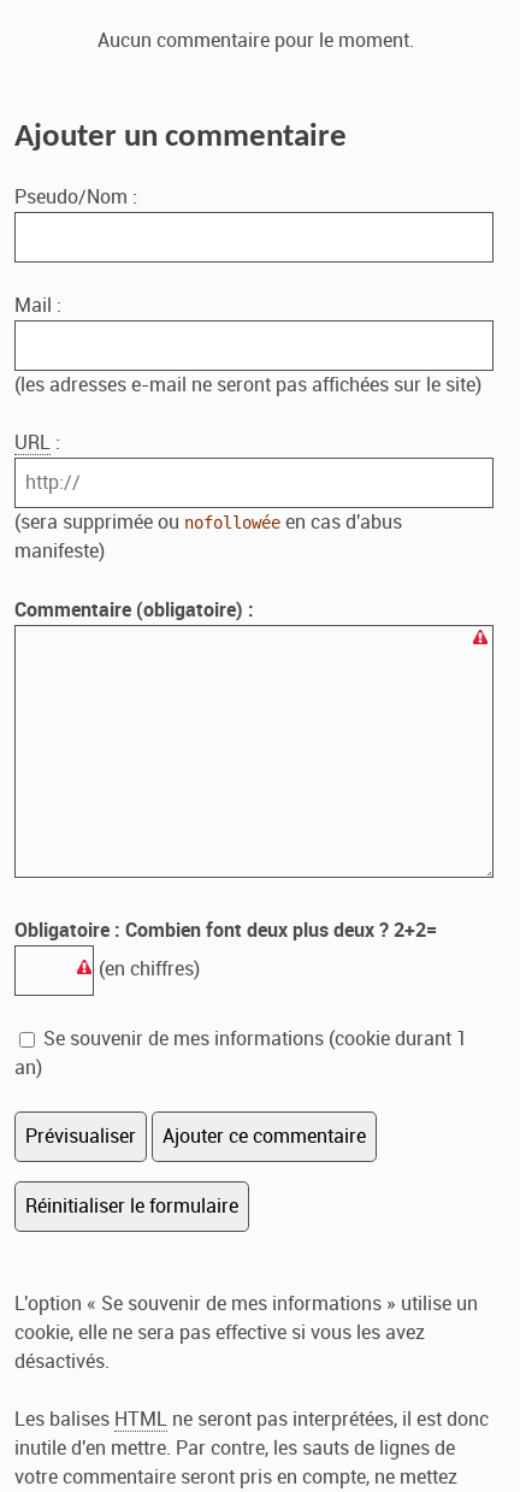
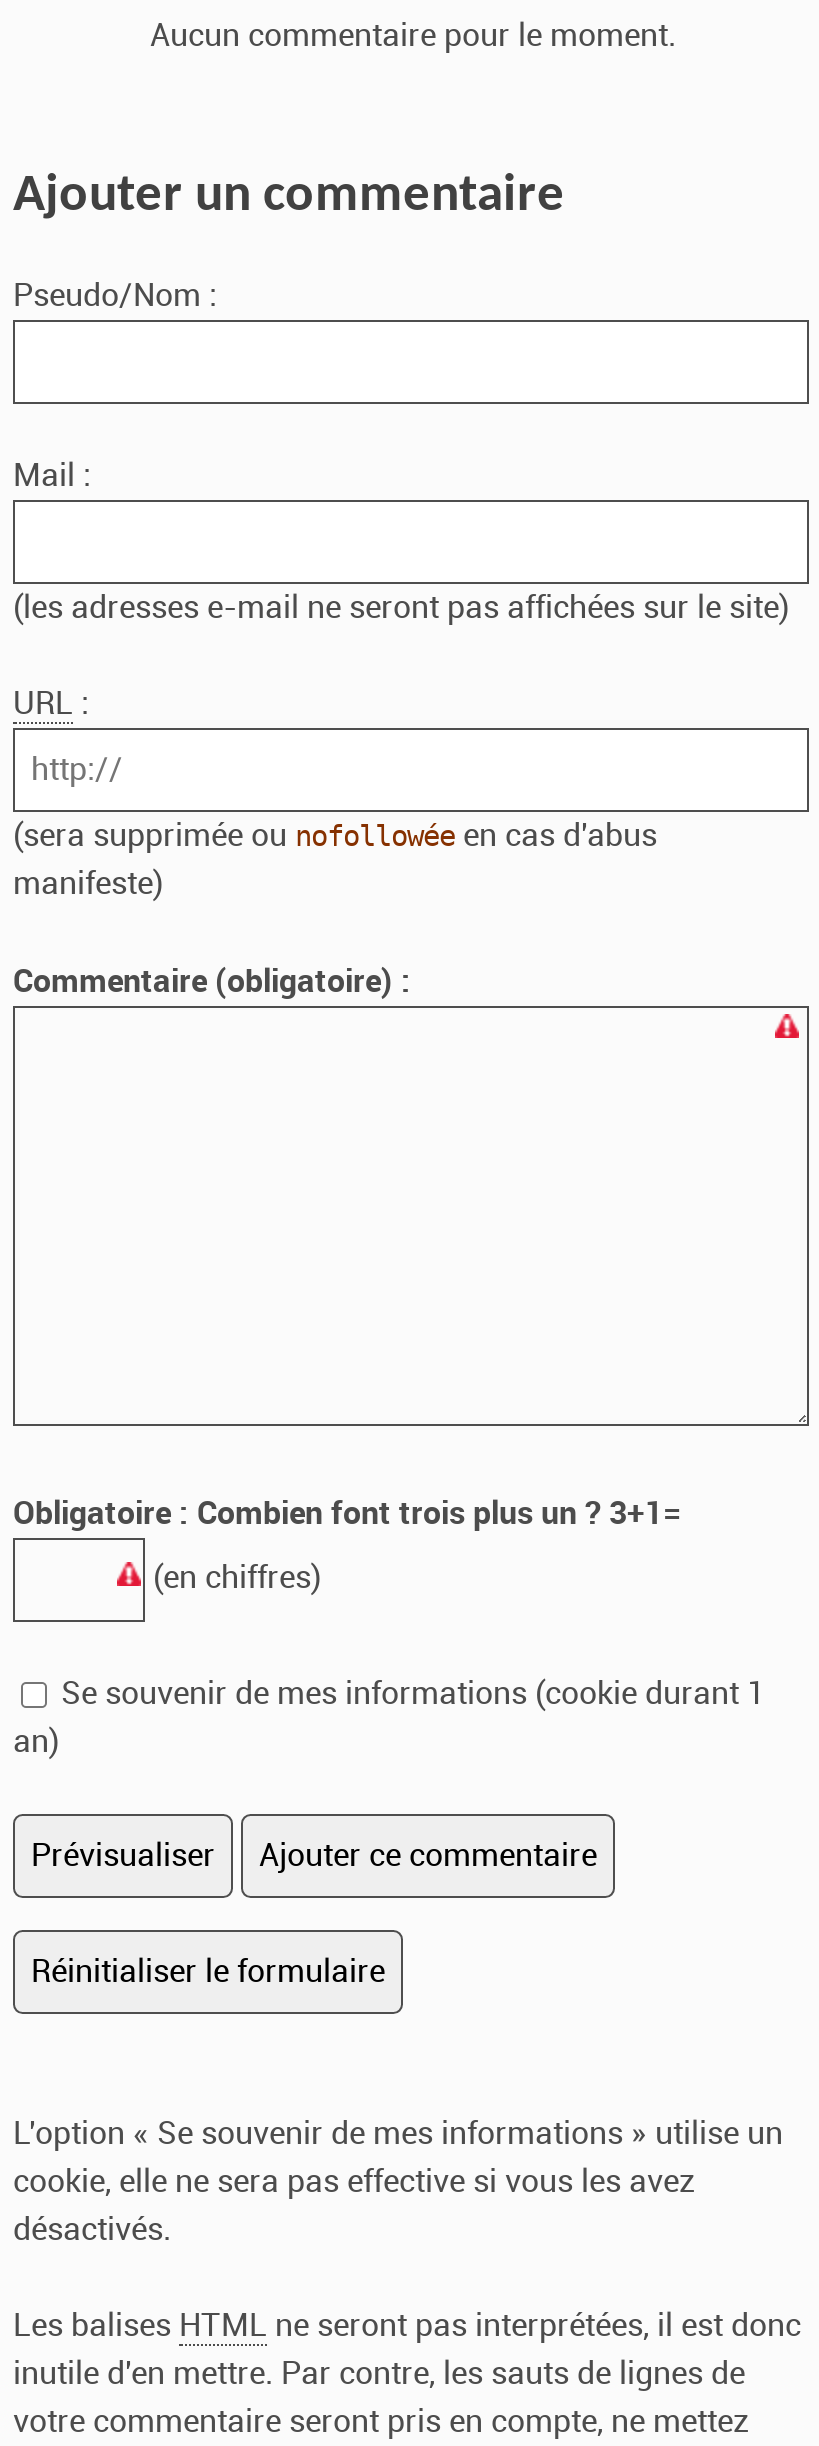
- Obligatoire : Combien font deux plus deux ? 2+2=
+ Obligatoire : Combien font trois plus un ? 3+1=
